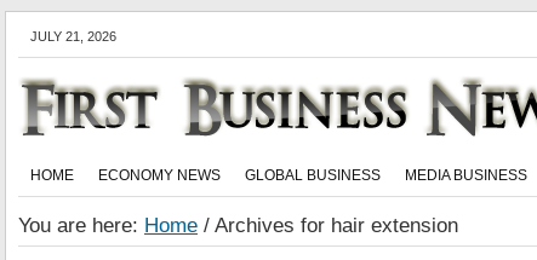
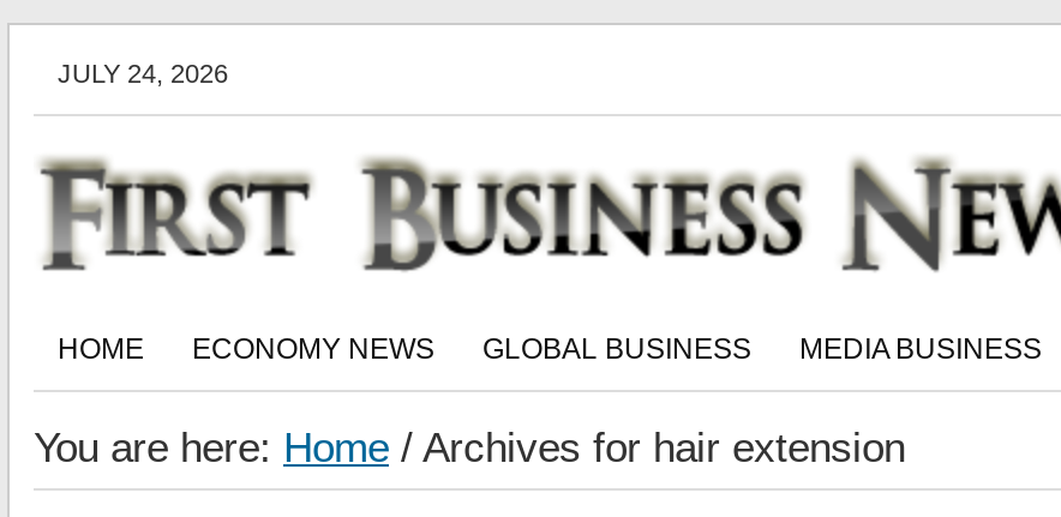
- JULY 21, 2026
+ JULY 24, 2026
